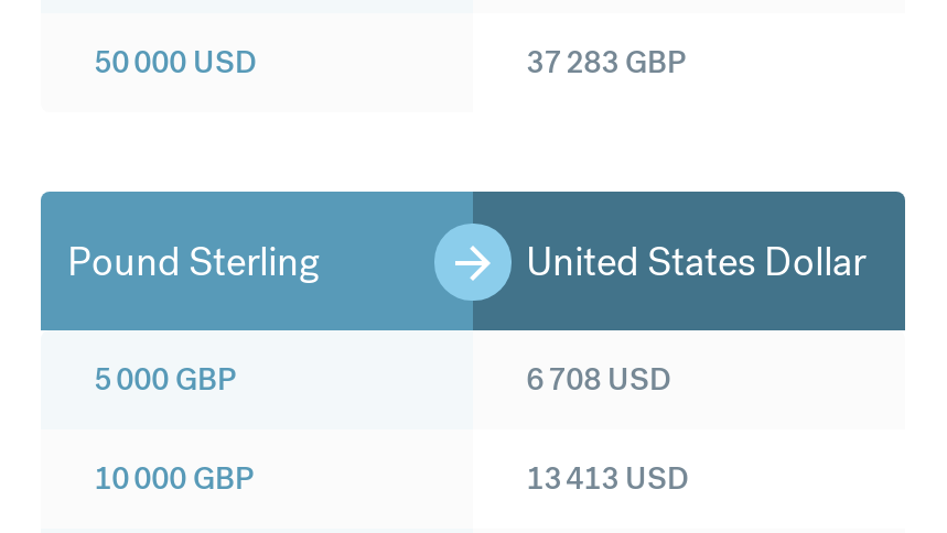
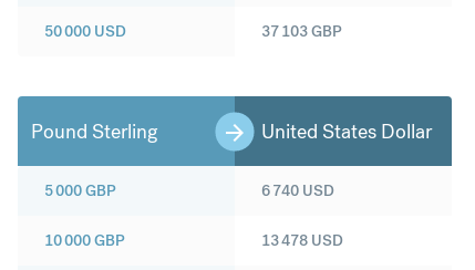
- 37 283 GBP
+ 37 103 GBP

- 6 708 USD
+ 6 740 USD

- 13 413 USD
+ 13 478 USD
